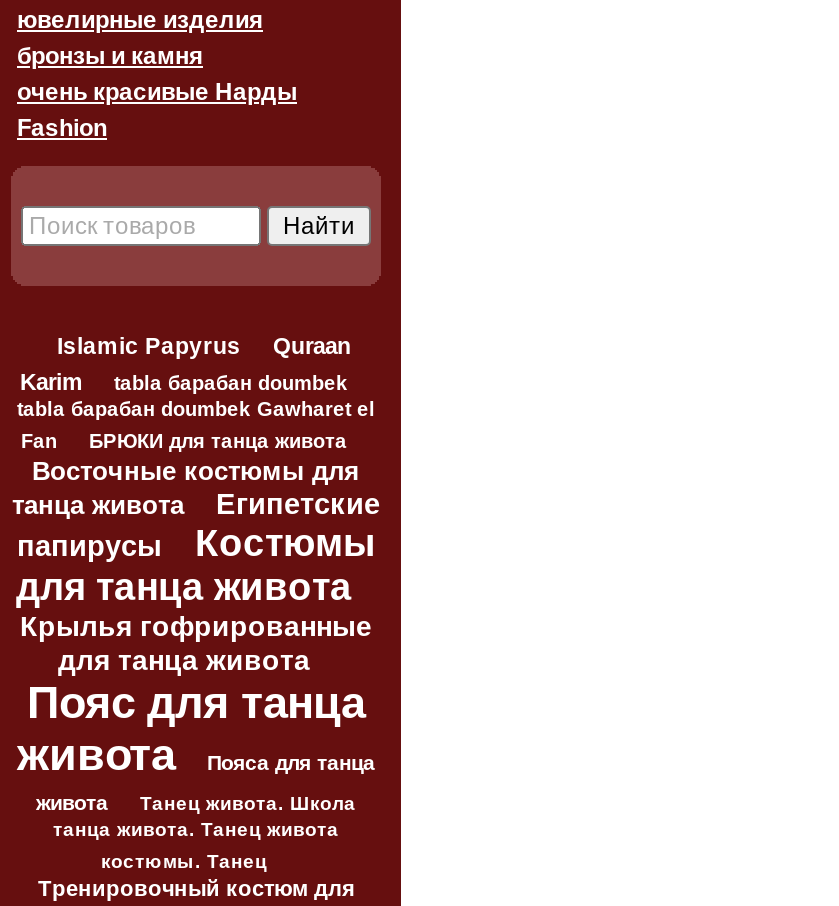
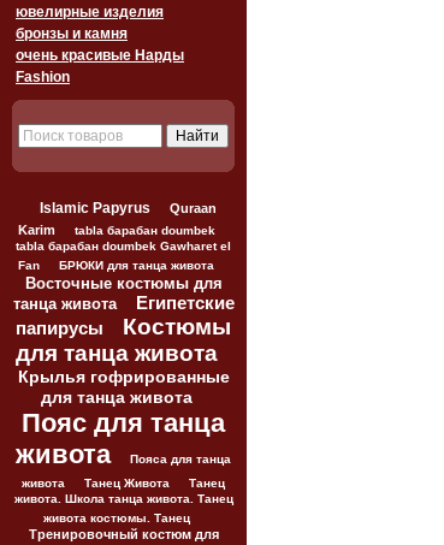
- Танец живота. Школа
- танца живота. Танец живота
+ Танец Живота
+ Танец
+ живота. Школа танца живота. Танец

- костюмы. Танец
+ живота костюмы. Танец
